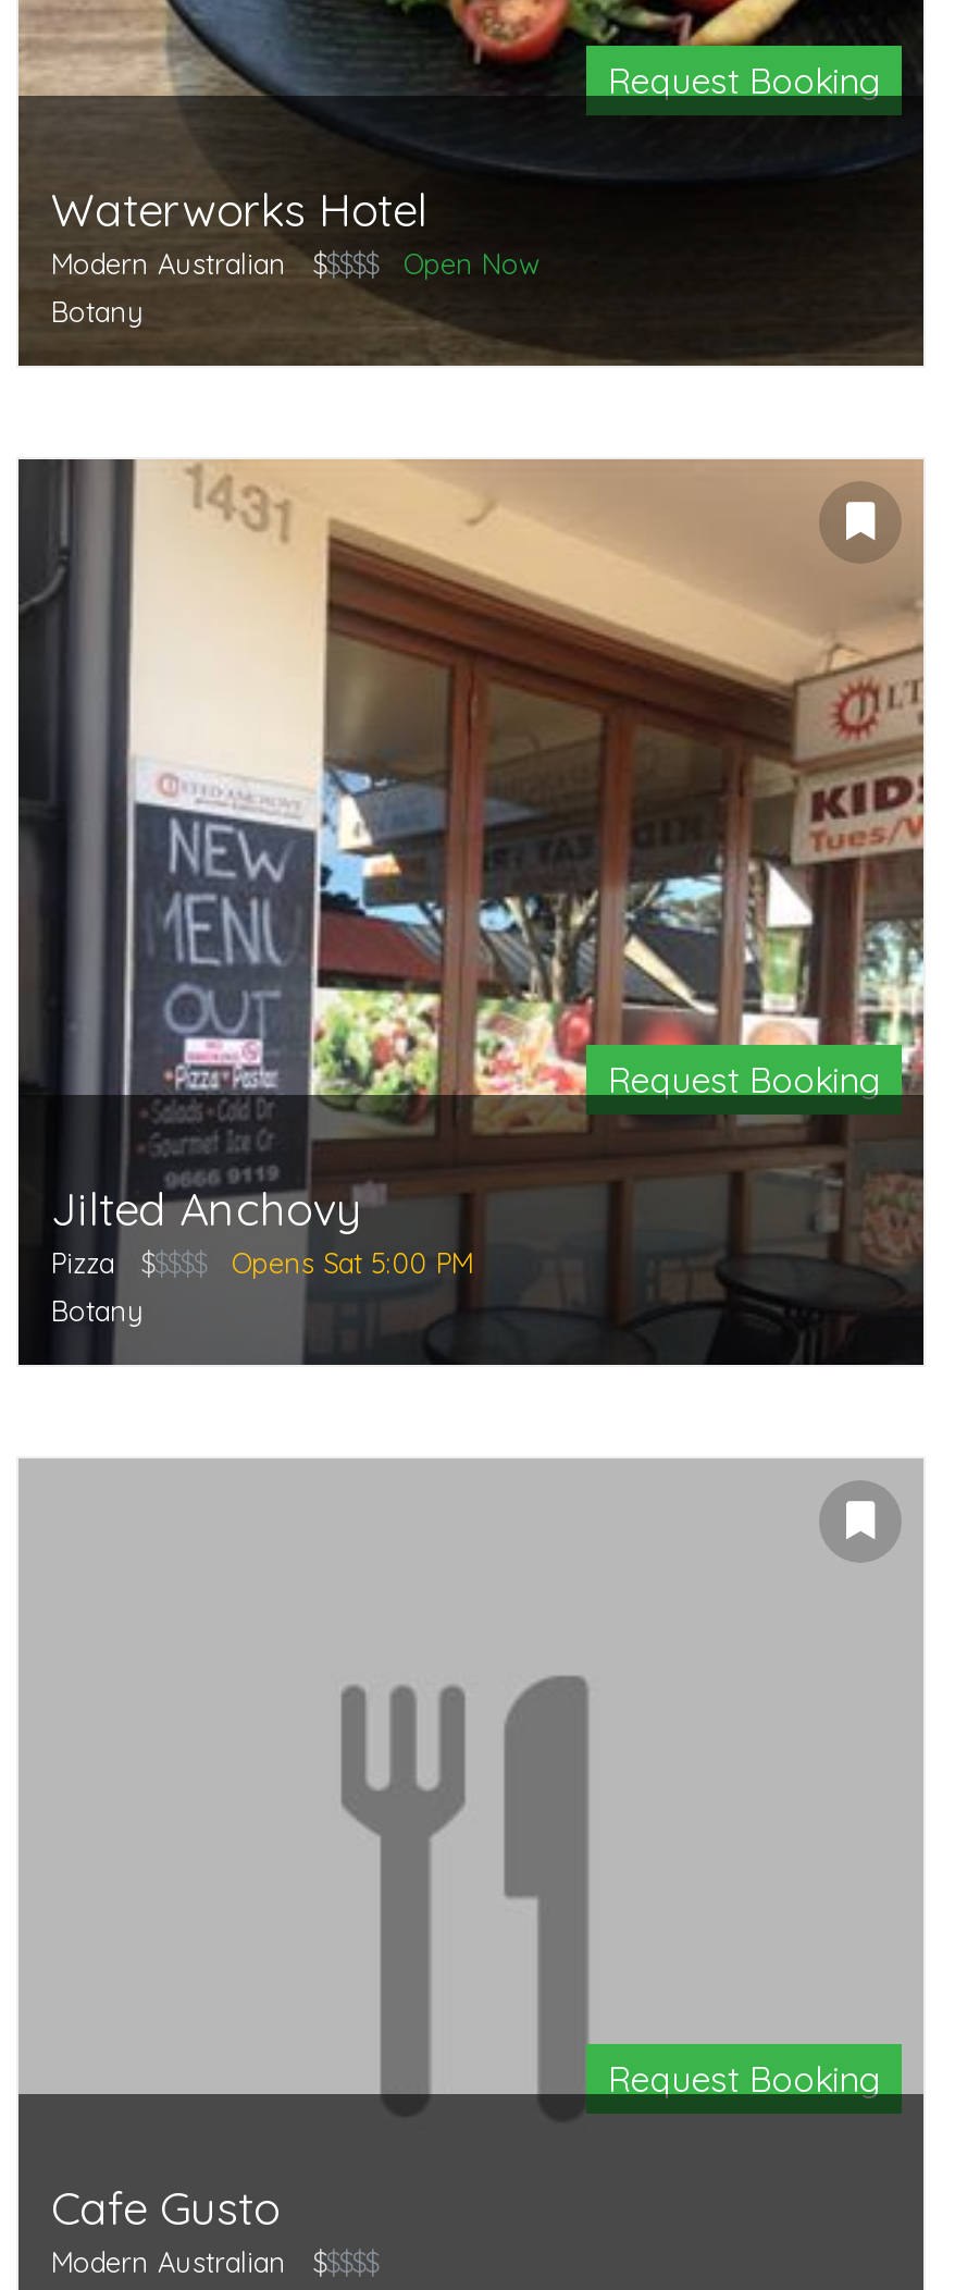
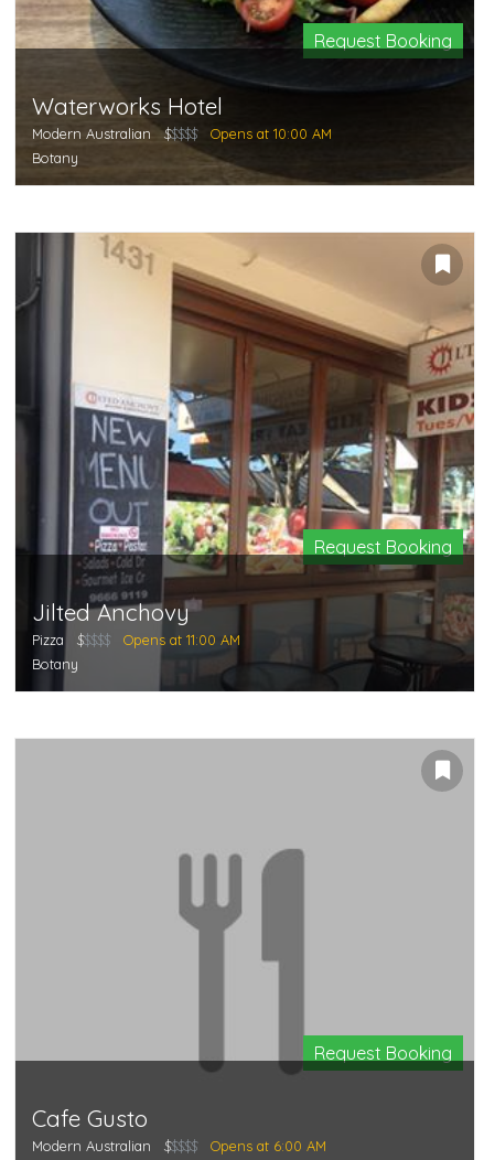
- Open Now
+ Opens at 10:00 AM

- Opens Sat 5:00 PM
+ Opens at 11:00 AM

+ Opens at 6:00 AM
